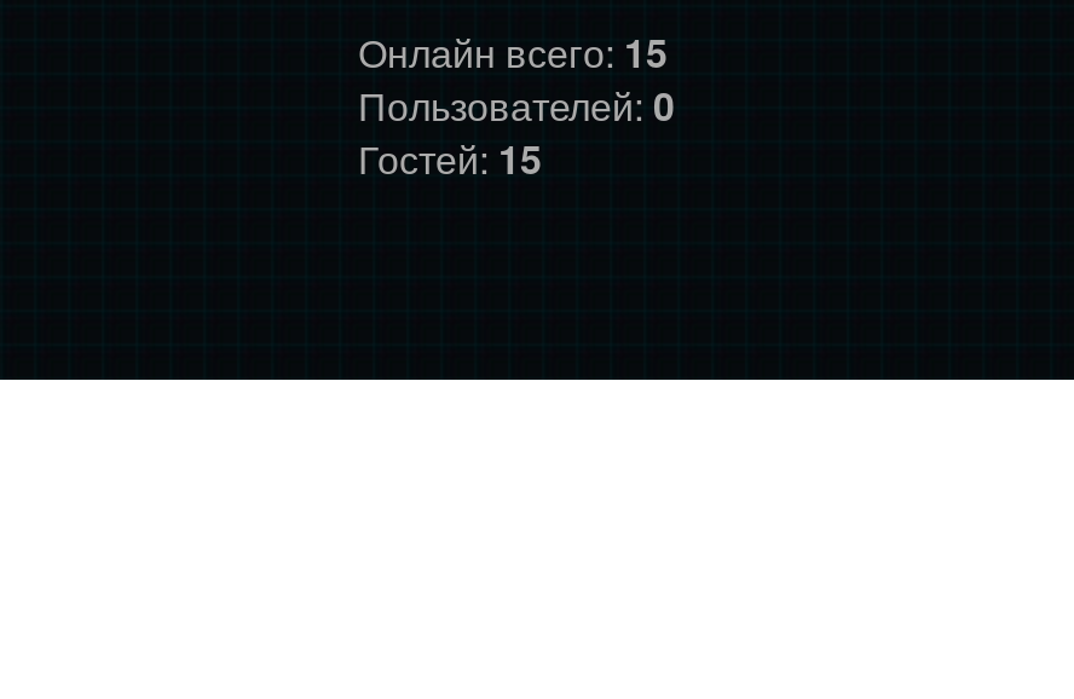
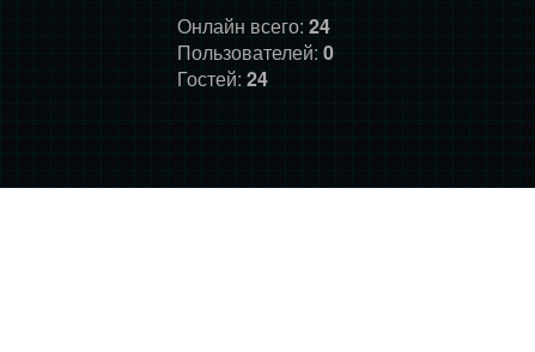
- Онлайн всего: 15
+ Онлайн всего: 24

- Гостей: 15
+ Гостей: 24
